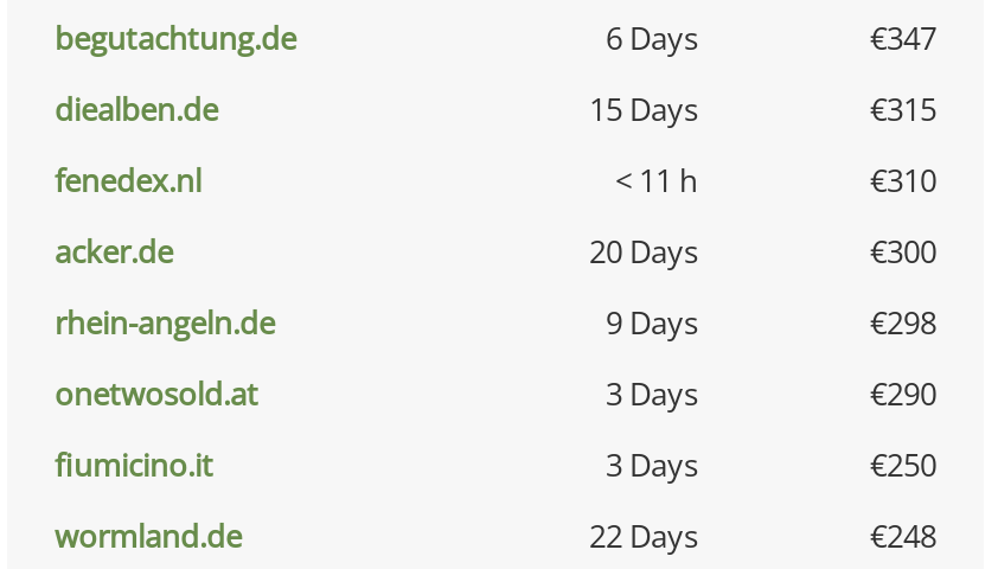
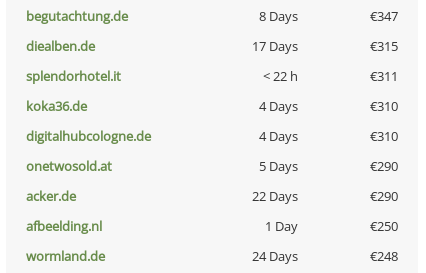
- 6 Days
+ 8 Days

- 15 Days
+ 17 Days

- fenedex.nl
- < 11 h
+ splendorhotel.it
+ < 22 h
+ €311
+ koka36.de
+ 4 Days

- acker.de
- 20 Days
- €300
- rhein-angeln.de
- 9 Days
- €298
+ digitalhubcologne.de
+ 4 Days
+ €310

- 3 Days
+ 5 Days

- fiumicino.it
- 3 Days
+ acker.de
+ 22 Days
+ €290
+ afbeelding.nl
+ 1 Day

- 22 Days
+ 24 Days
